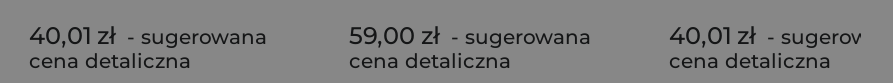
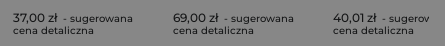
- 40,01 zł - sugerowana
+ 37,00 zł - sugerowana

- 59,00 zł - sugerowana
+ 69,00 zł - sugerowana
